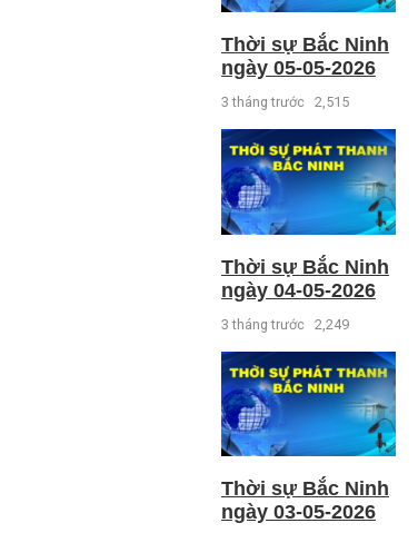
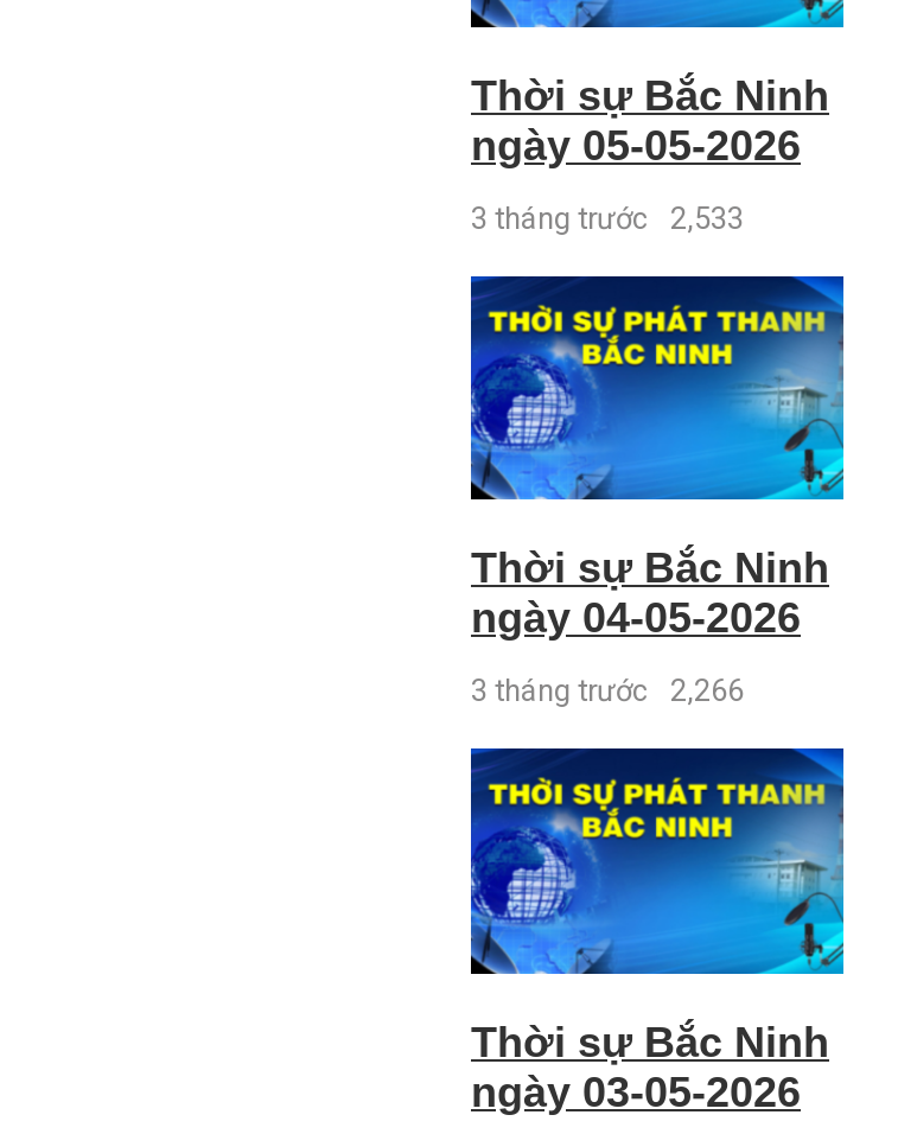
- 3 tháng trước 2,515
+ 3 tháng trước 2,533

- 3 tháng trước 2,249
+ 3 tháng trước 2,266
